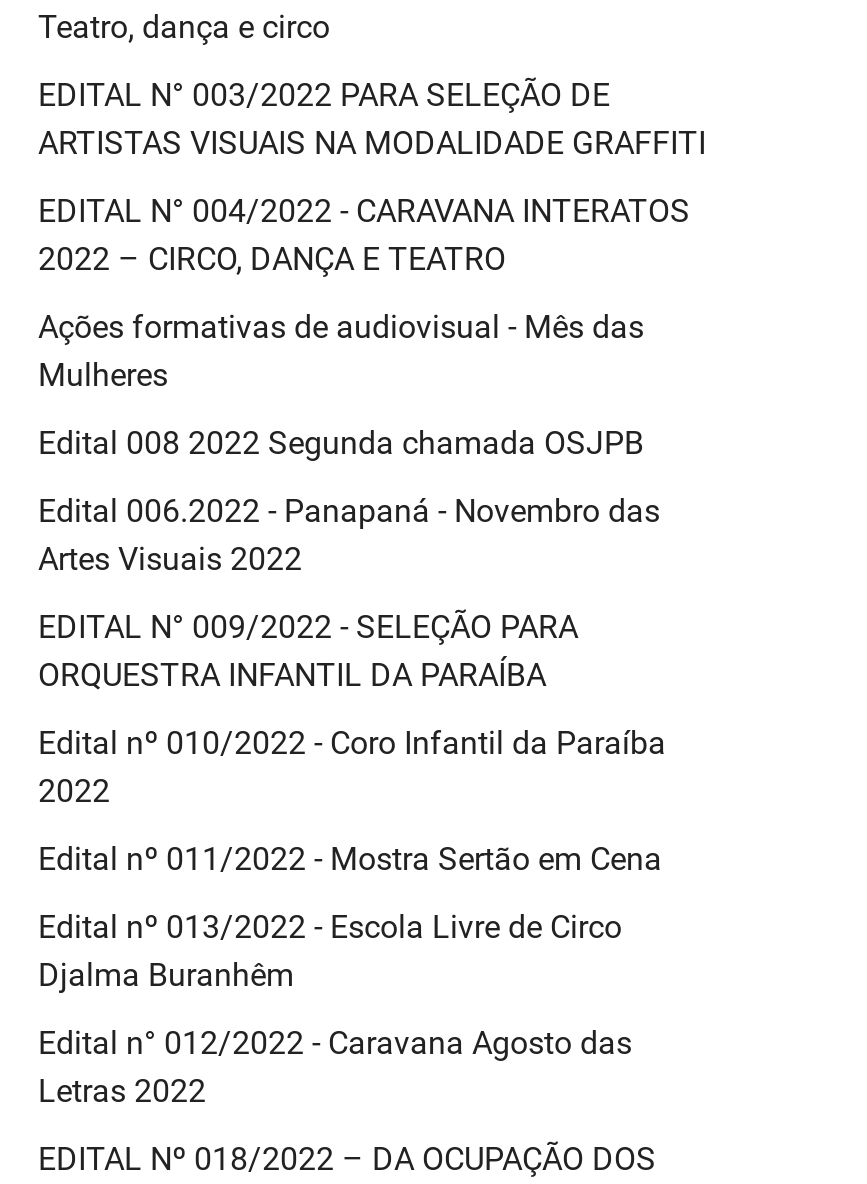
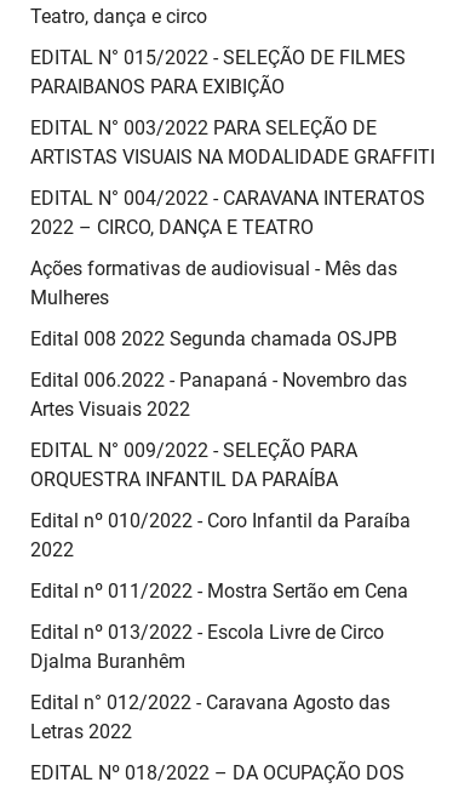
+ EDITAL N° 015/2022 - SELEÇÃO DE FILMES
+ PARAIBANOS PARA EXIBIÇÃO
